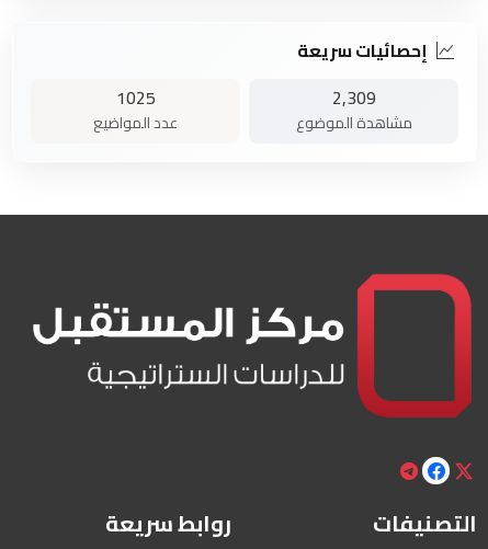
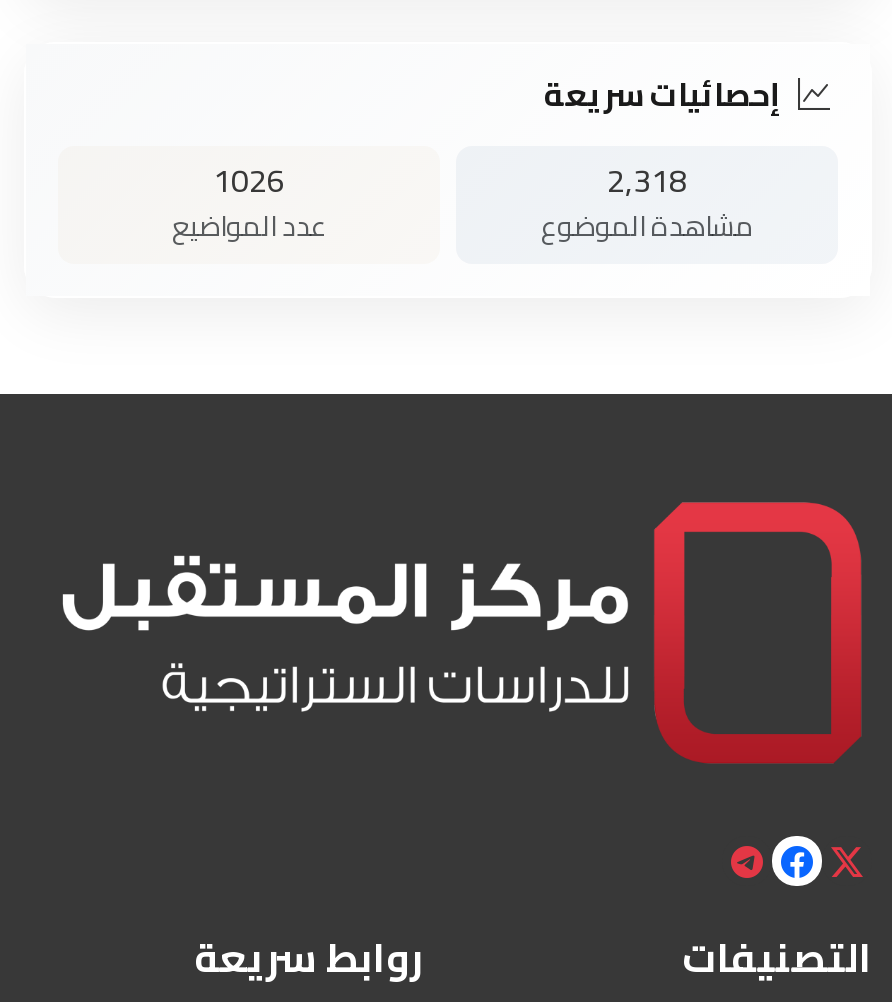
- 1025
+ 1026

- 2,309
+ 2,318
